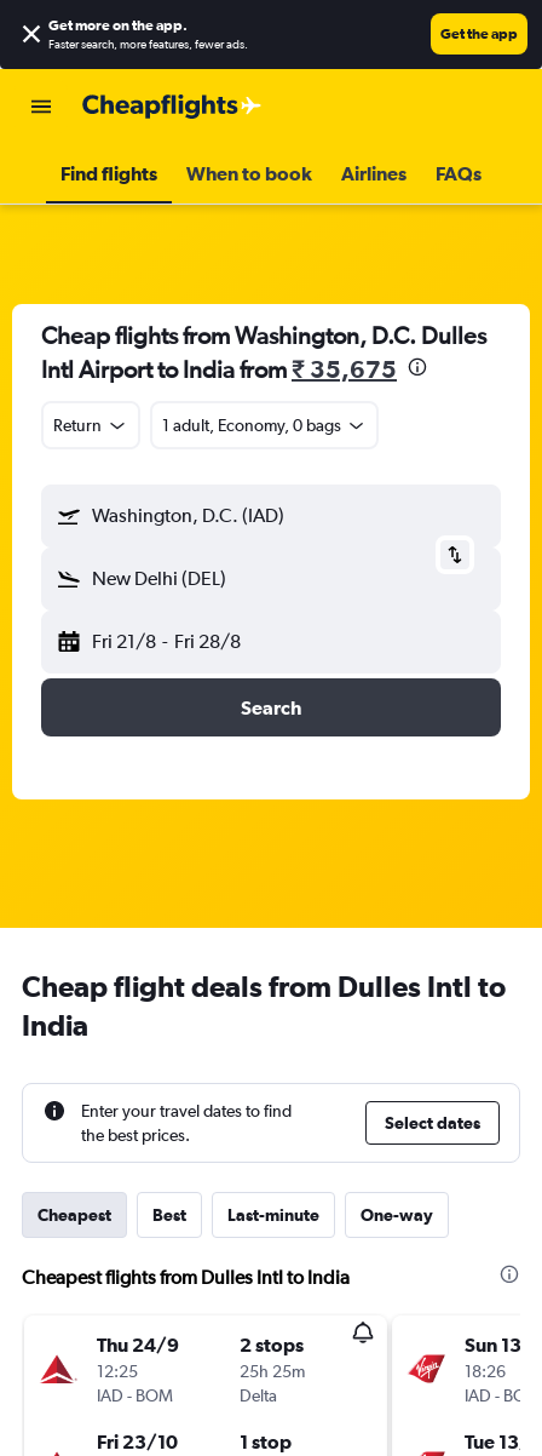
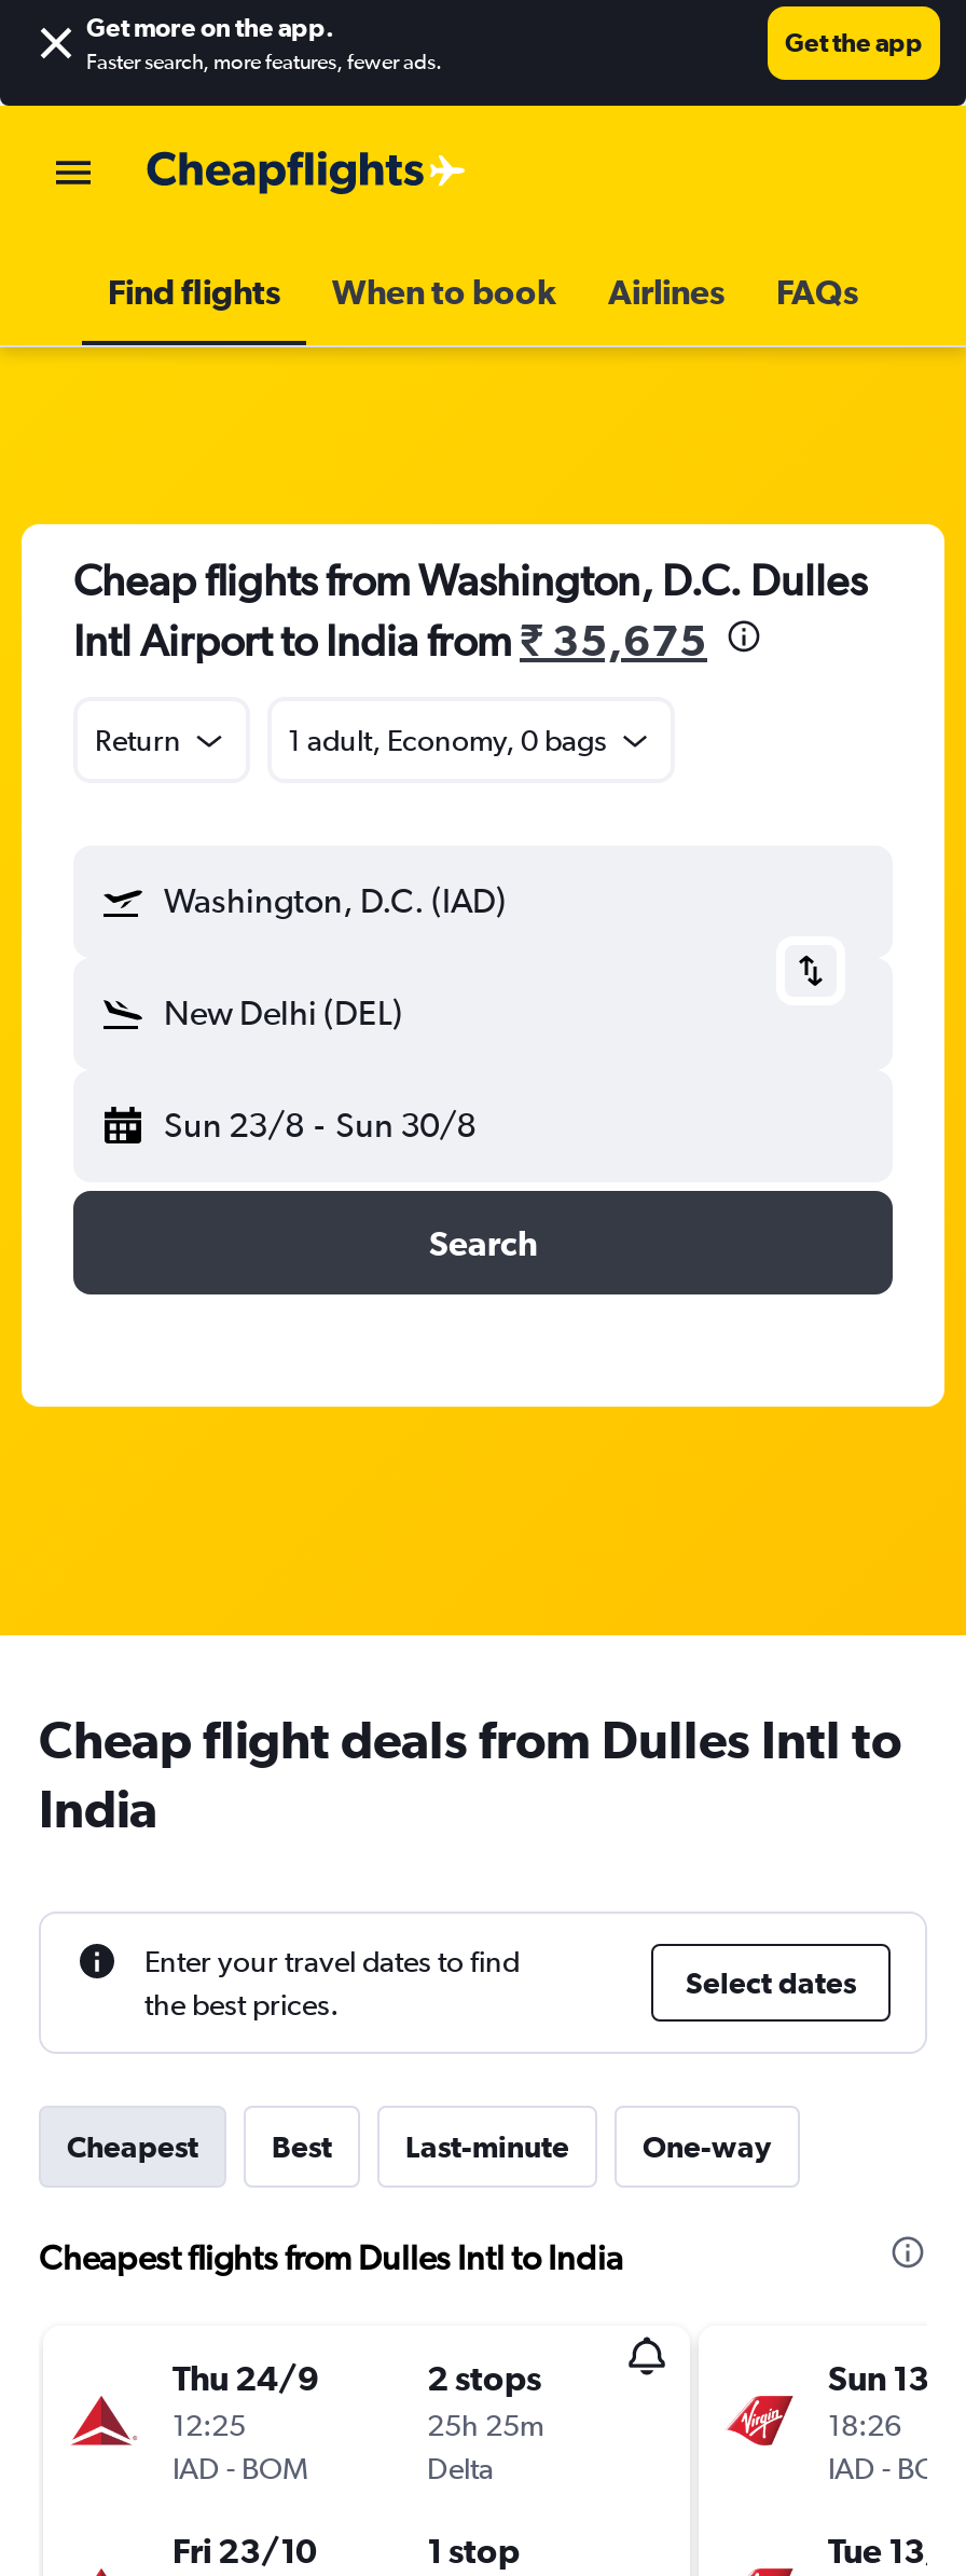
- Fri 21/8 - Fri 28/8
+ Sun 23/8 - Sun 30/8
